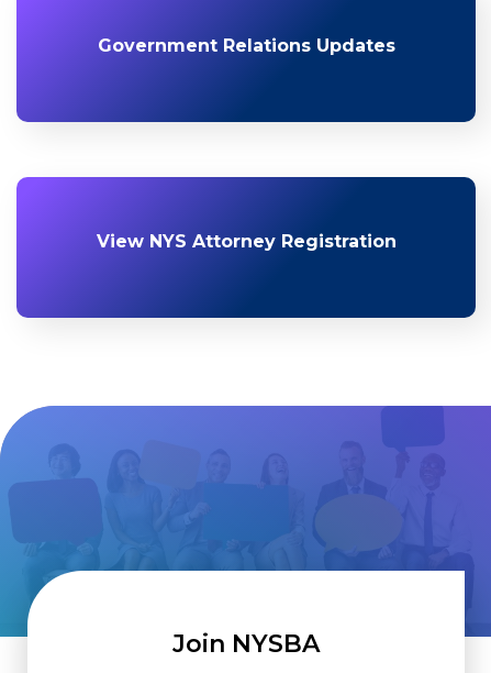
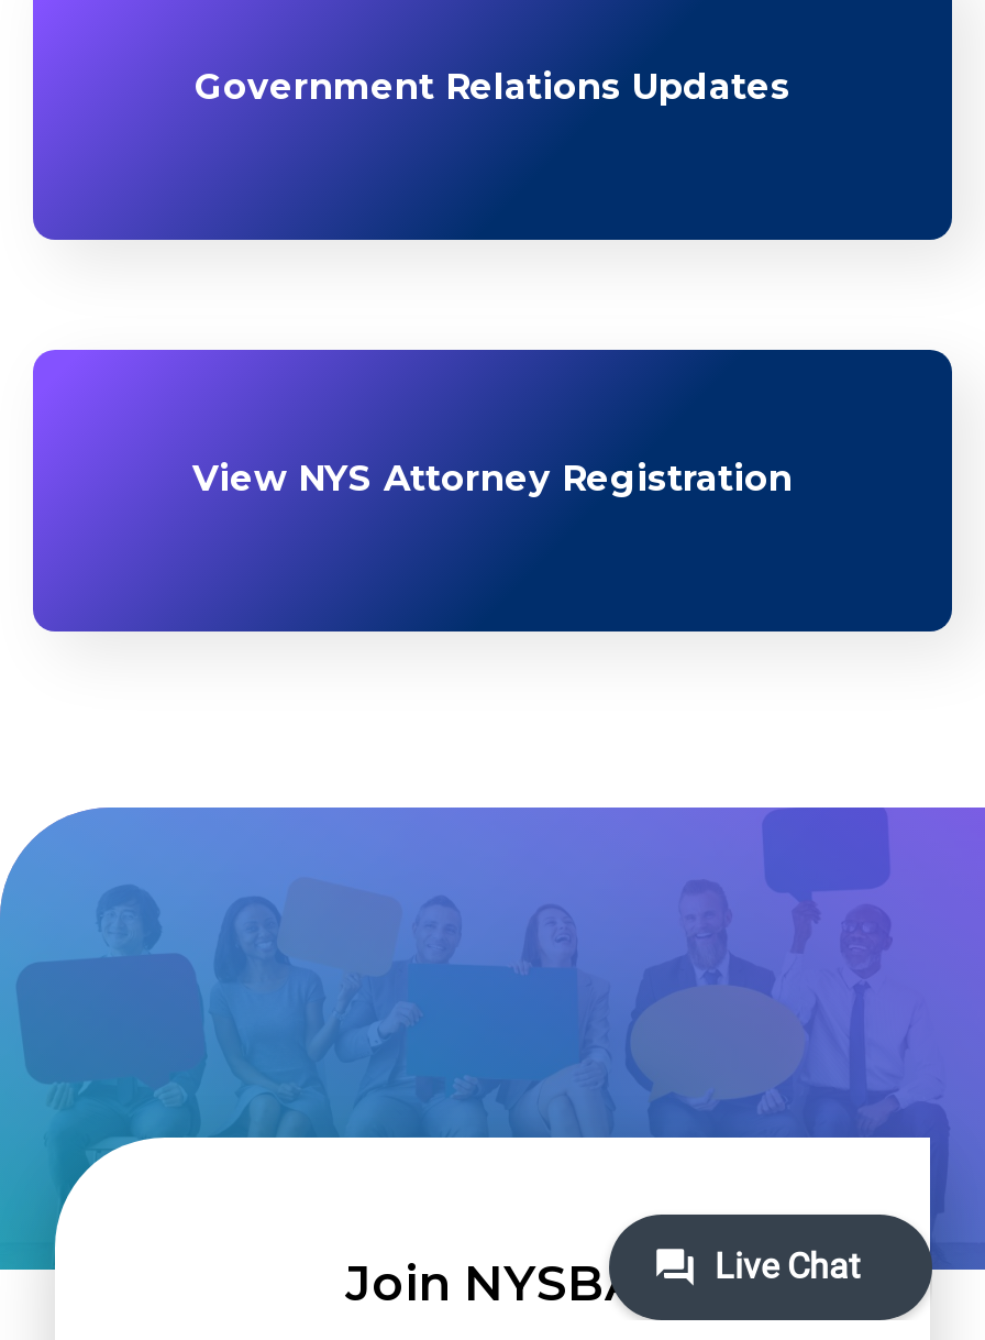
+ [image]
